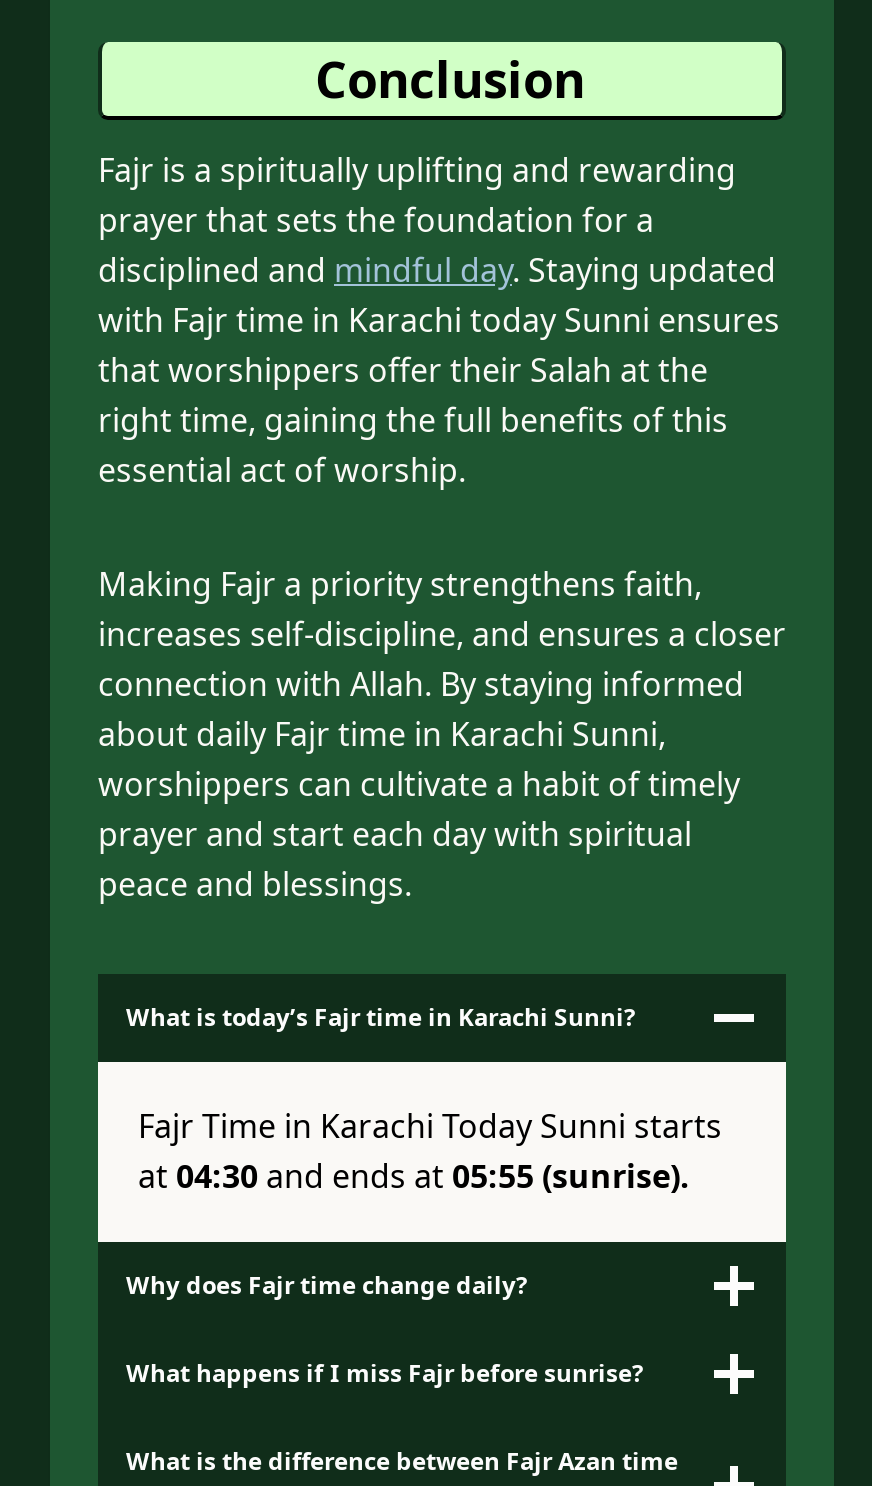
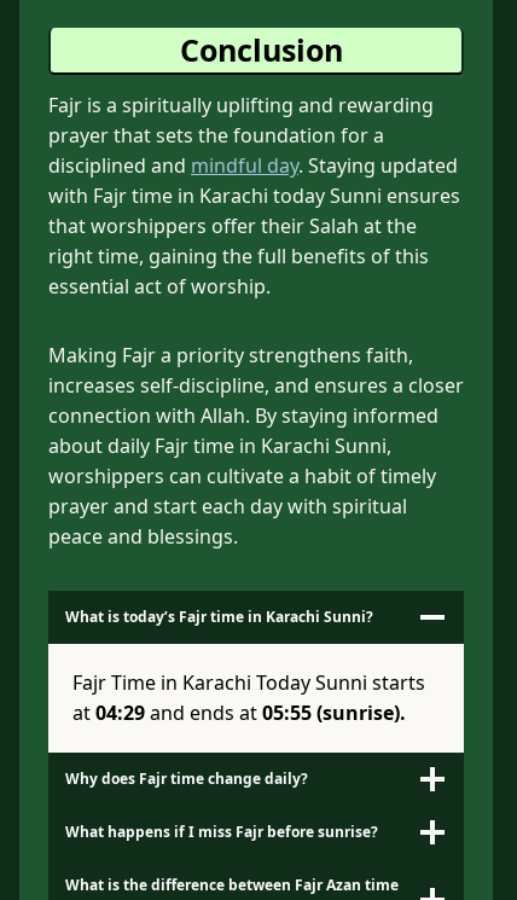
- at 04:30 and ends at 05:55 (sunrise).
+ at 04:29 and ends at 05:55 (sunrise).
